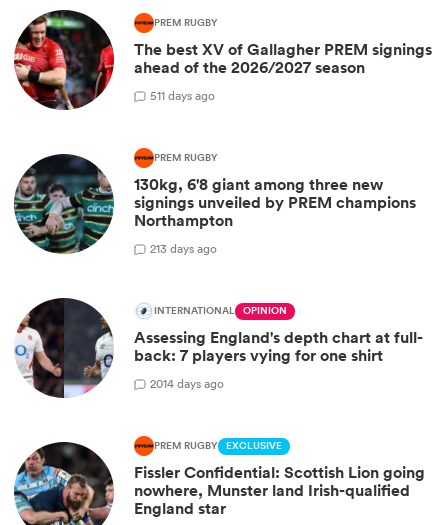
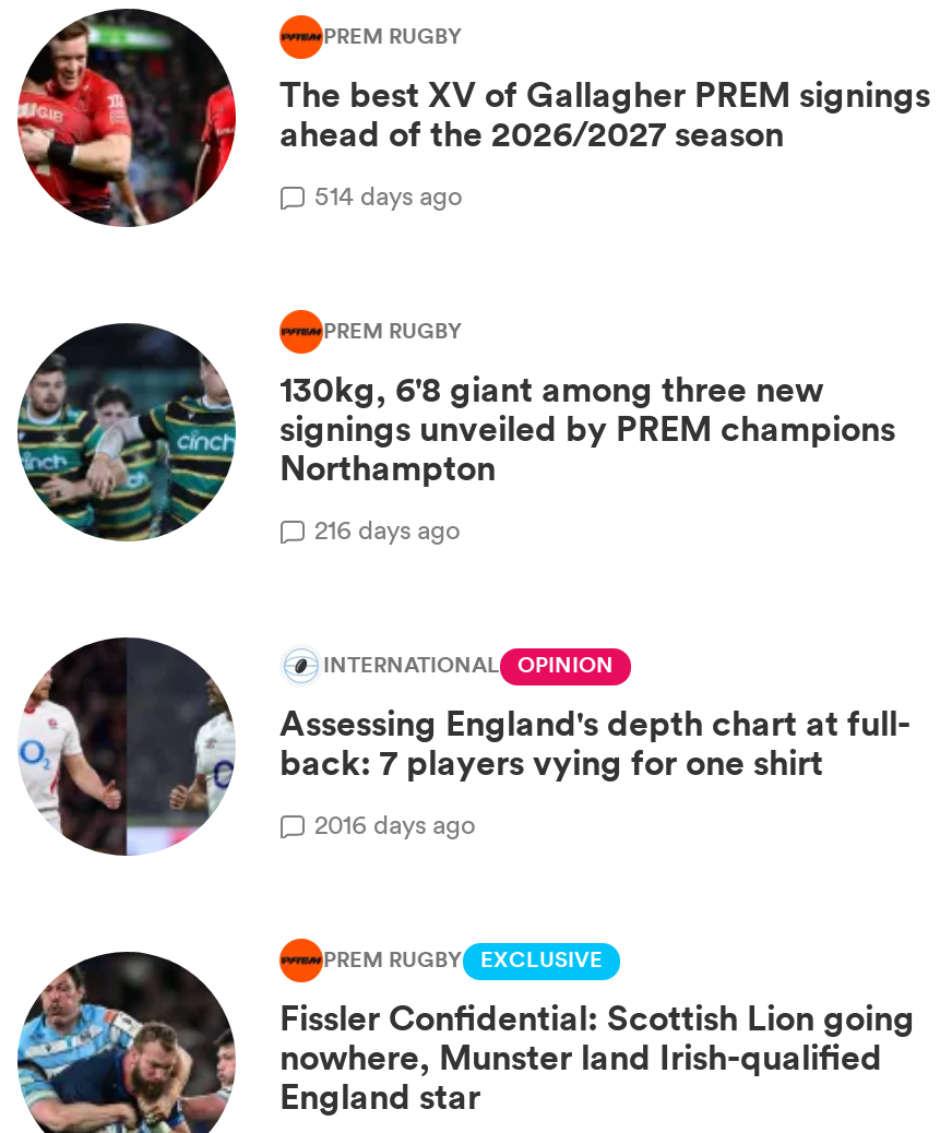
- 511 days ago
+ 514 days ago

- 213 days ago
+ 216 days ago

- 2014 days ago
+ 2016 days ago
